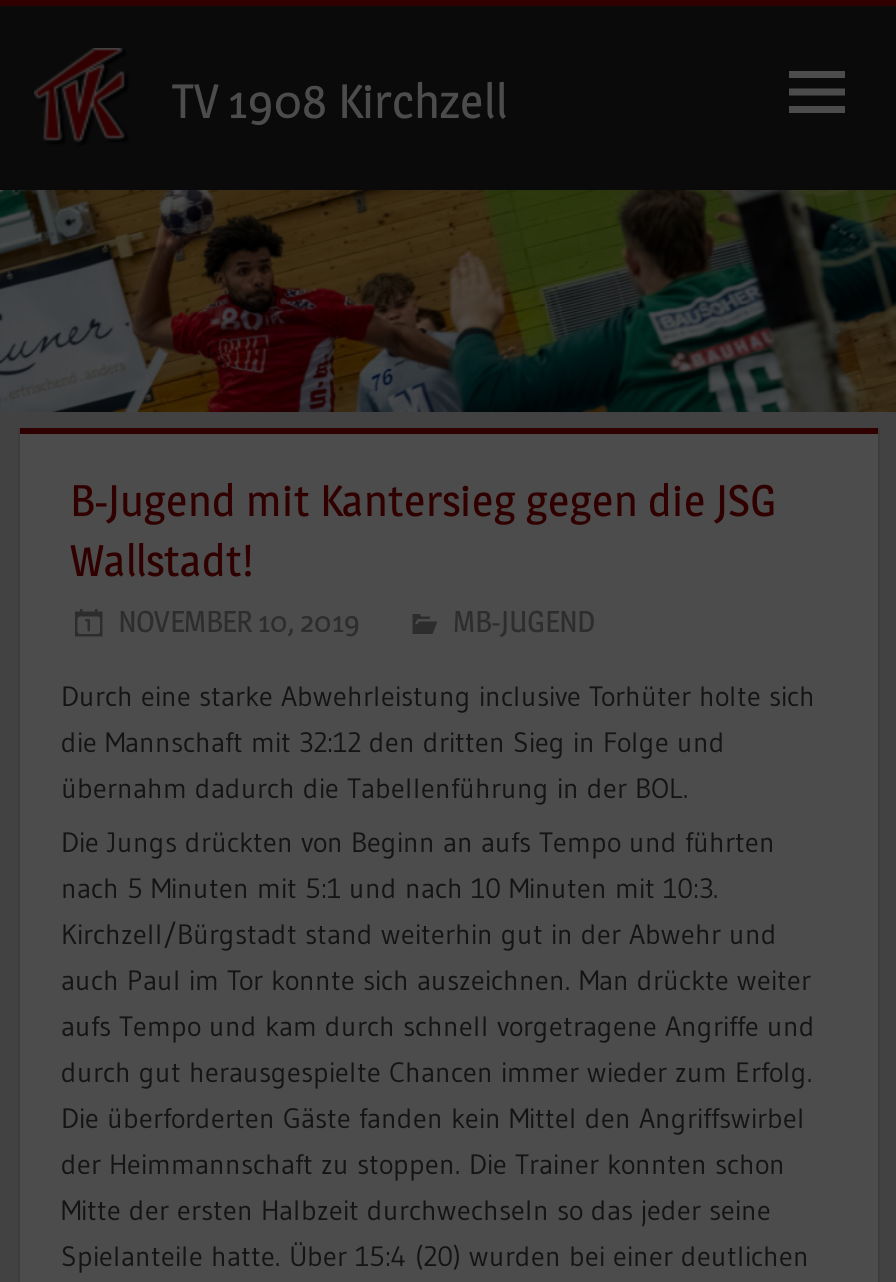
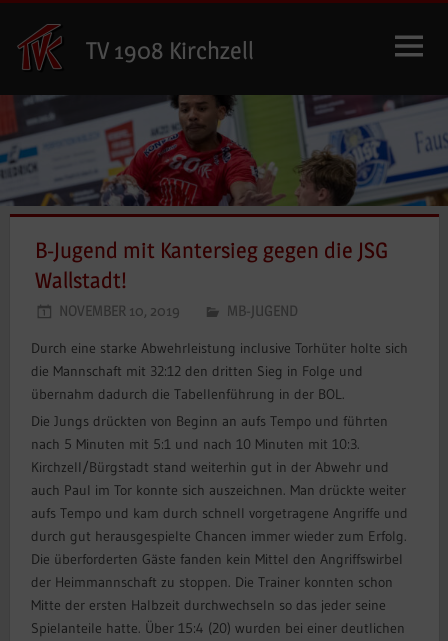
- [image]
+ [image]
